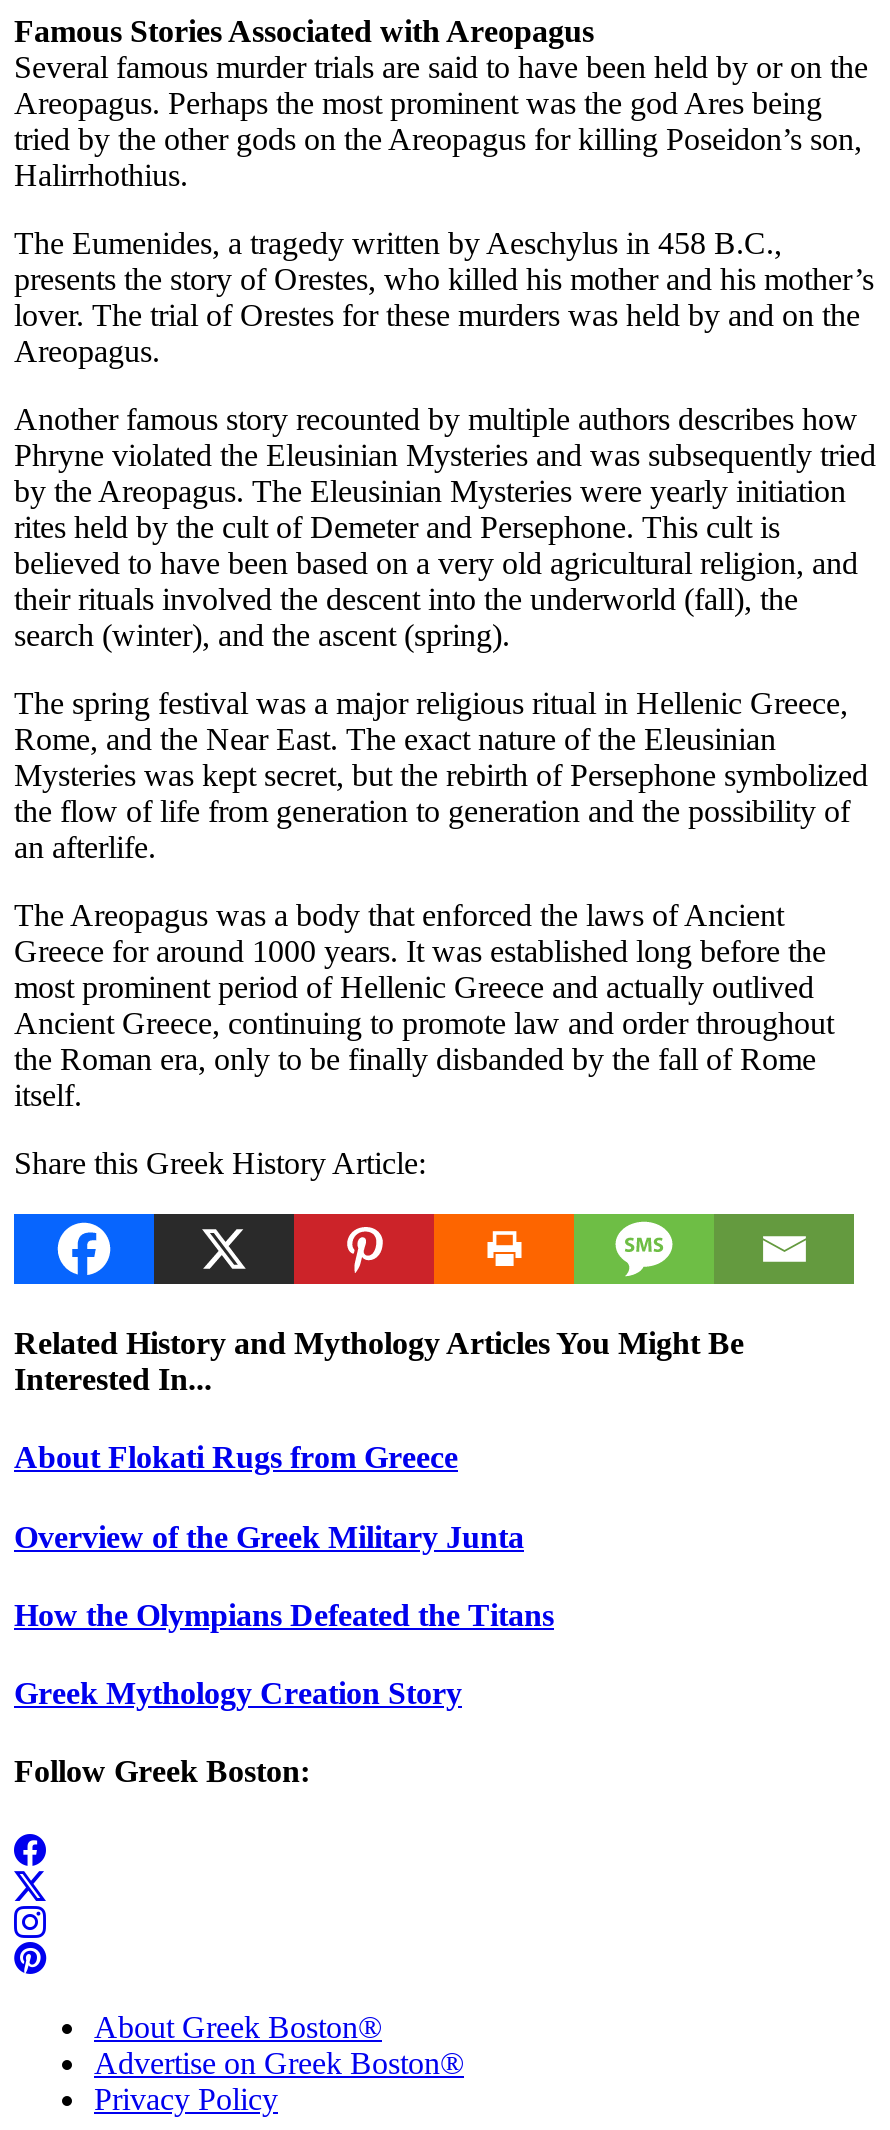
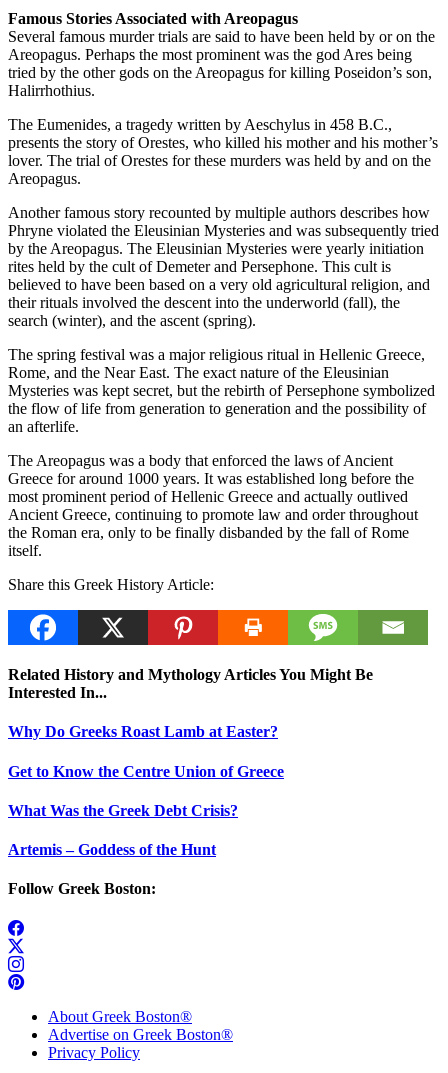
- About Flokati Rugs from Greece
+ Why Do Greeks Roast Lamb at Easter?

- Overview of the Greek Military Junta
+ Get to Know the Centre Union of Greece

- How the Olympians Defeated the Titans
+ What Was the Greek Debt Crisis?

- Greek Mythology Creation Story
+ Artemis – Goddess of the Hunt
